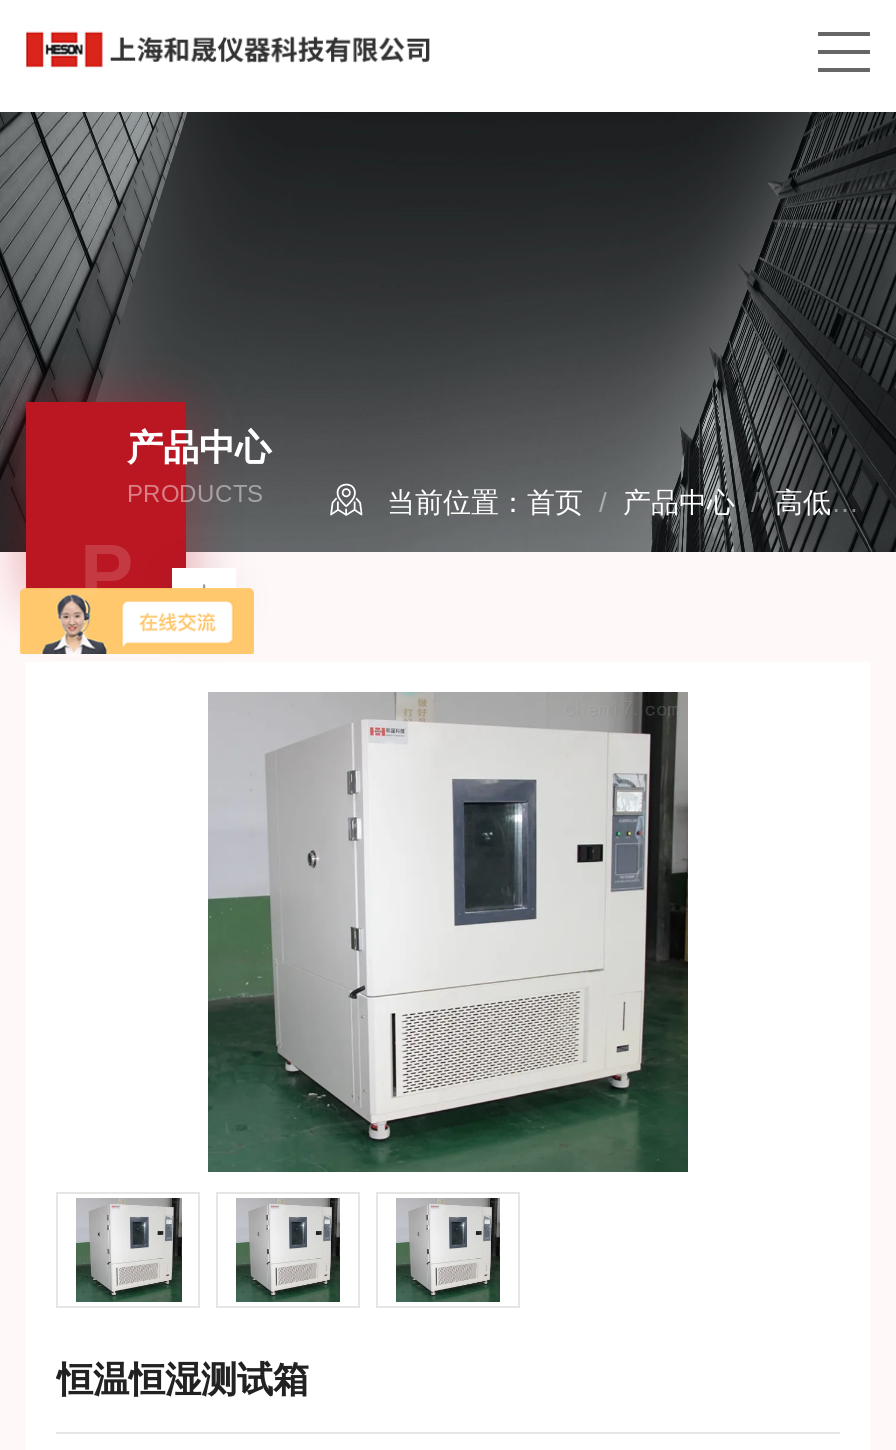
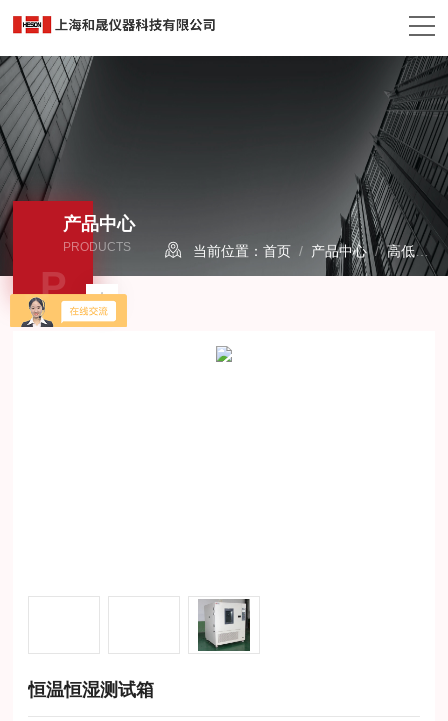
- [image]

- [image]

- [image]
